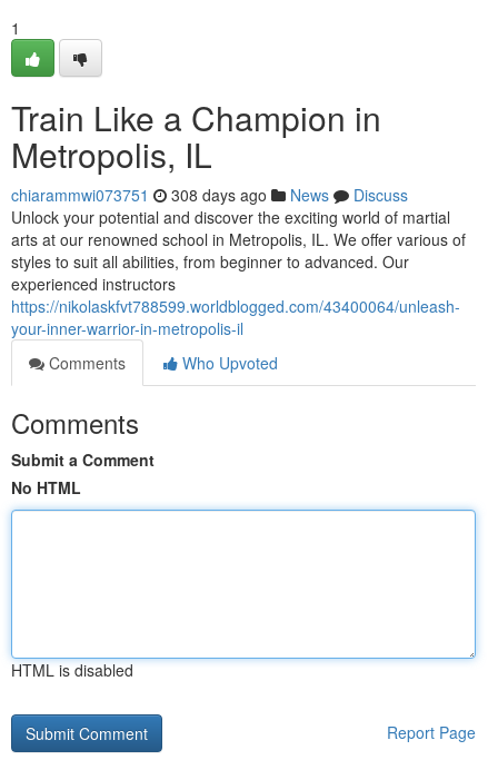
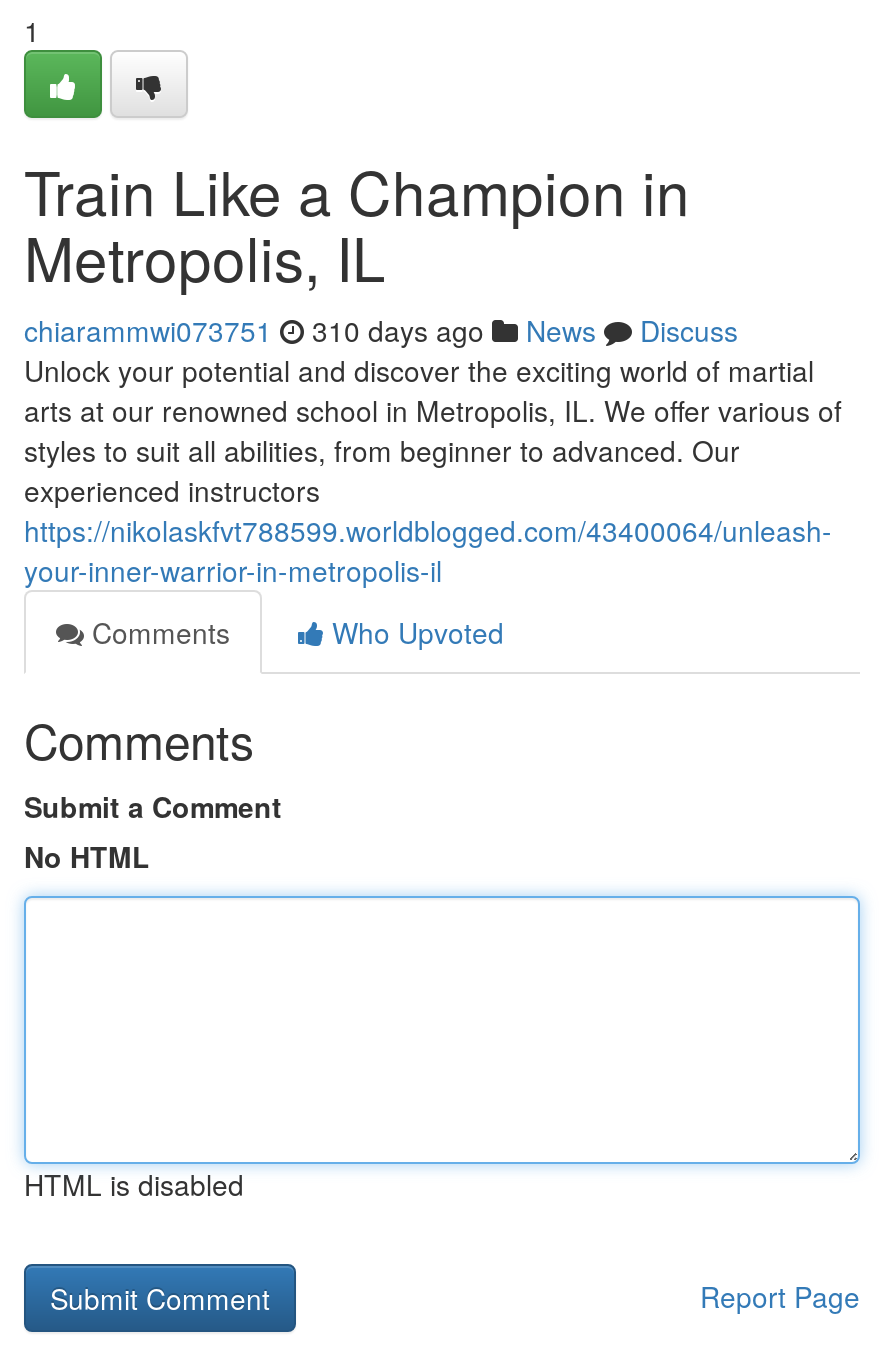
- chiarammwi073751 308 days ago News Discuss
+ chiarammwi073751 310 days ago News Discuss
